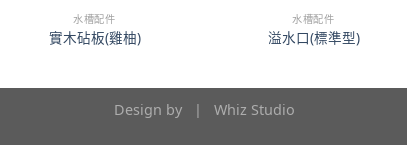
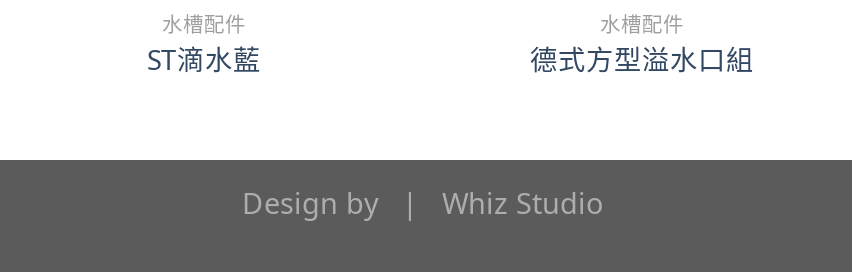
- 實木砧板(雞柚)
+ ST滴水藍

- 溢水口(標準型)
+ 德式方型溢水口組
